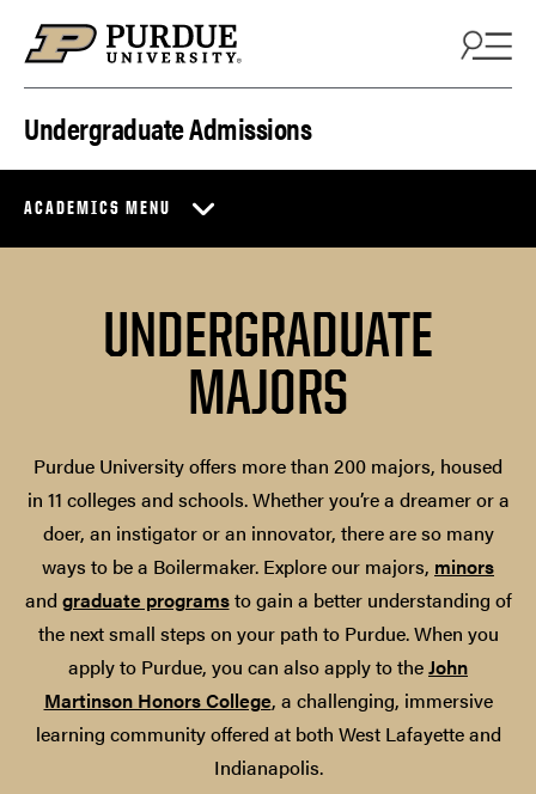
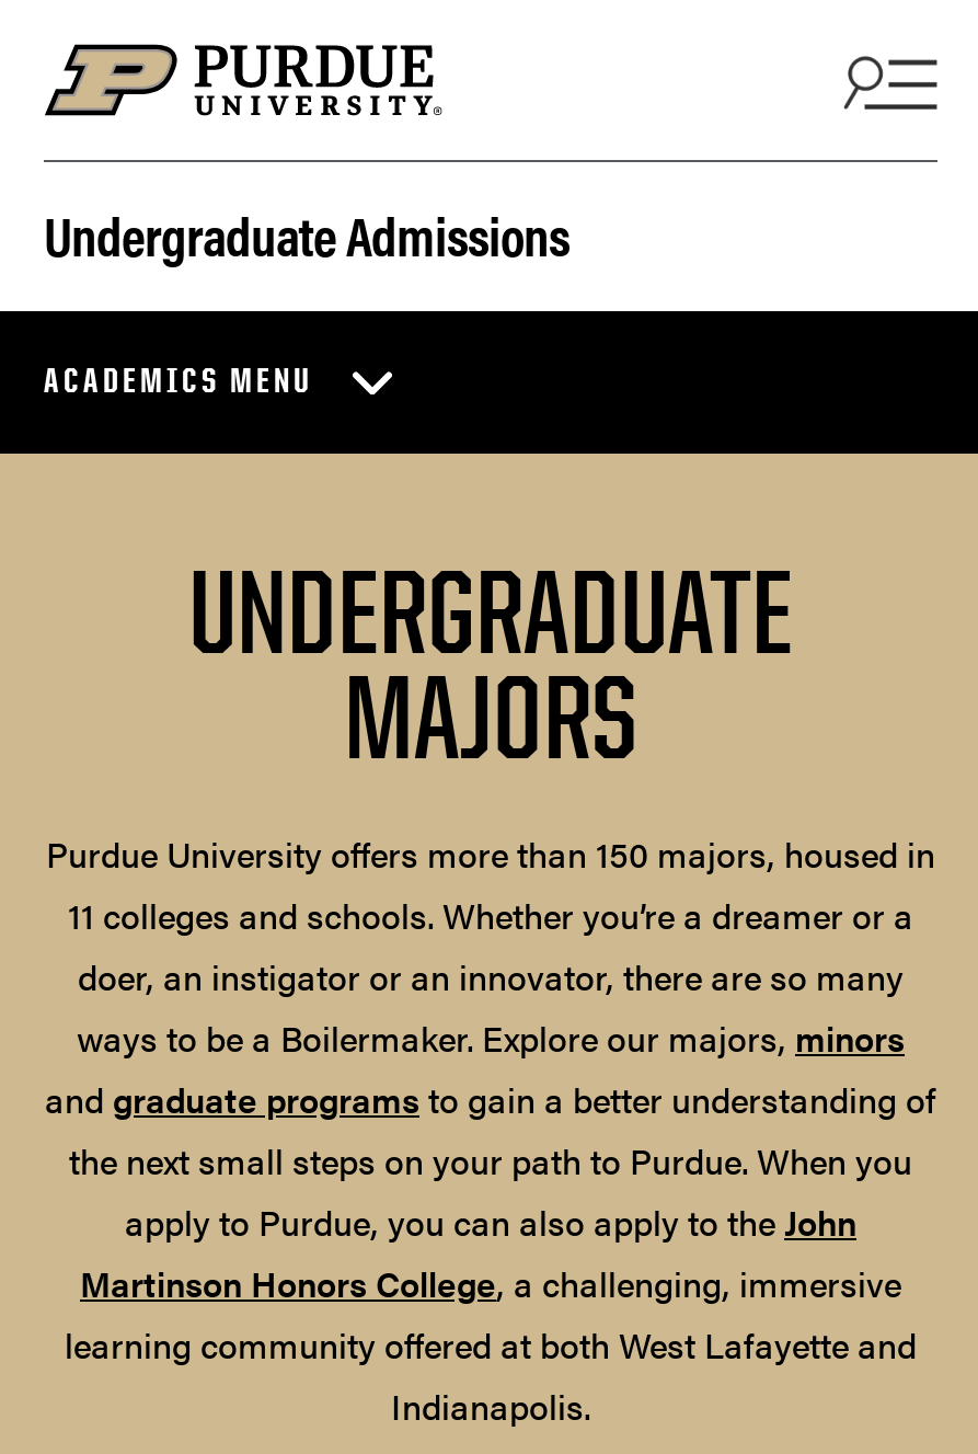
- Purdue University offers more than 200 majors, housed
- in 11 colleges and schools. Whether you’re a dreamer or a
+ Purdue University offers more than 150 majors, housed in
+ 11 colleges and schools. Whether you’re a dreamer or a
